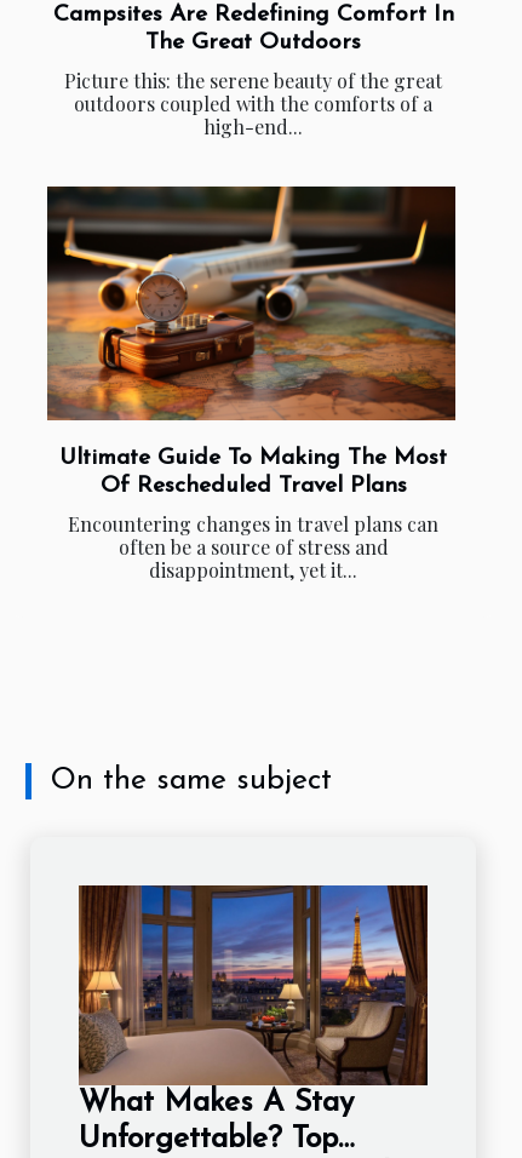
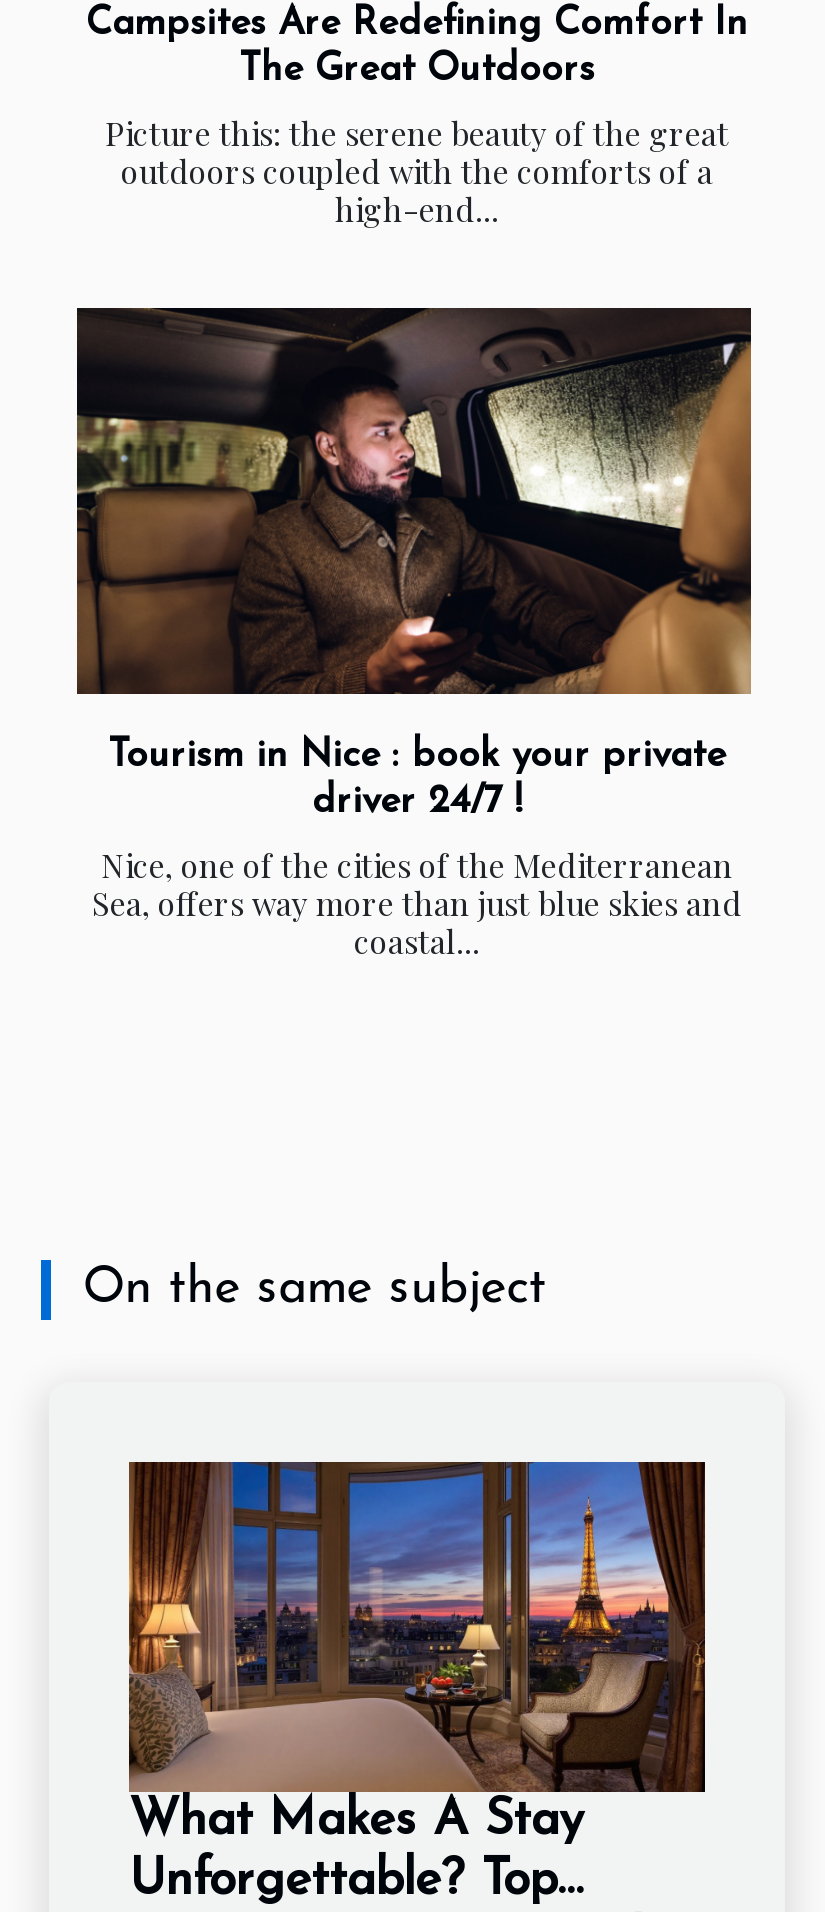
- [image]
- Ultimate Guide To Making The Most
- Of Rescheduled Travel Plans
+ [image]
+ Tourism in Nice : book your private
+ driver 24/7 !

- Encountering changes in travel plans can
- often be a source of stress and
- disappointment, yet it...
+ Nice, one of the cities of the Mediterranean
+ Sea, offers way more than just blue skies and
+ coastal...
